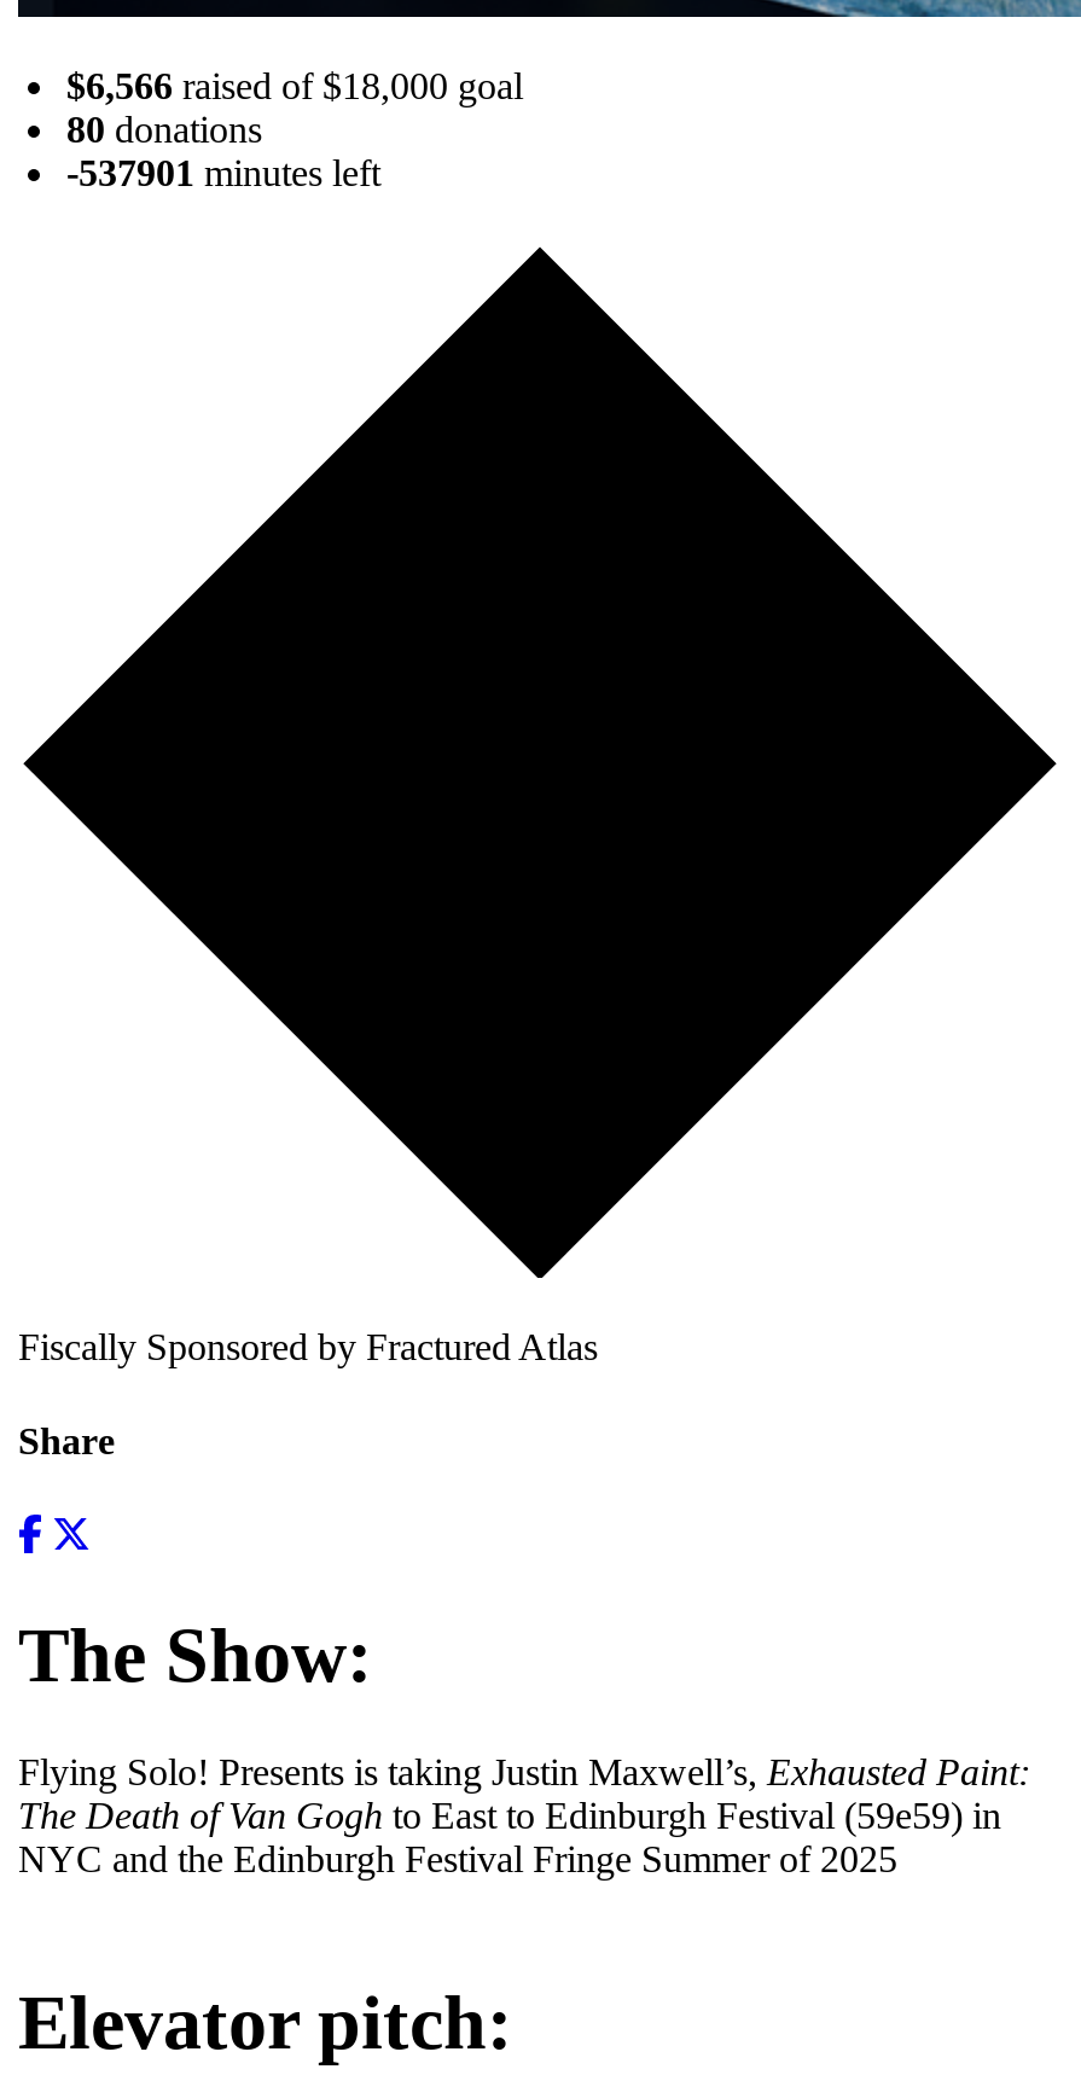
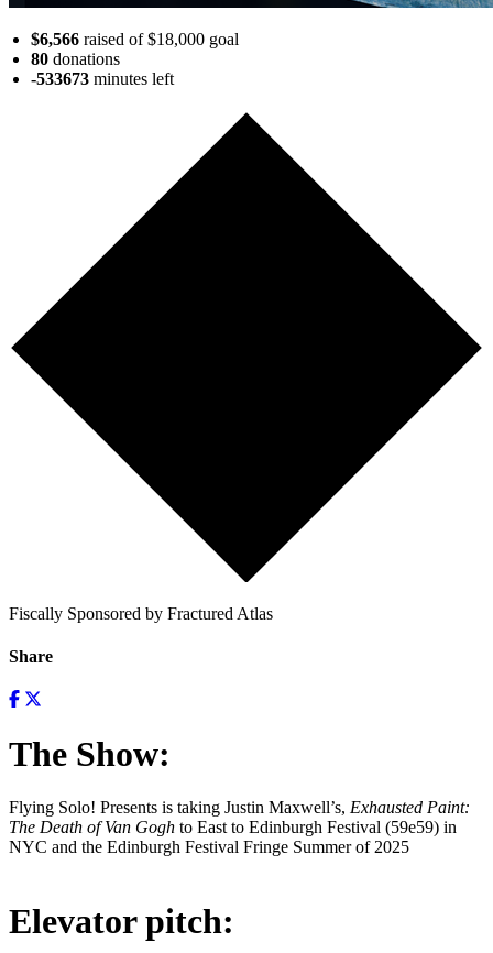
- -537901 minutes left
+ -533673 minutes left
